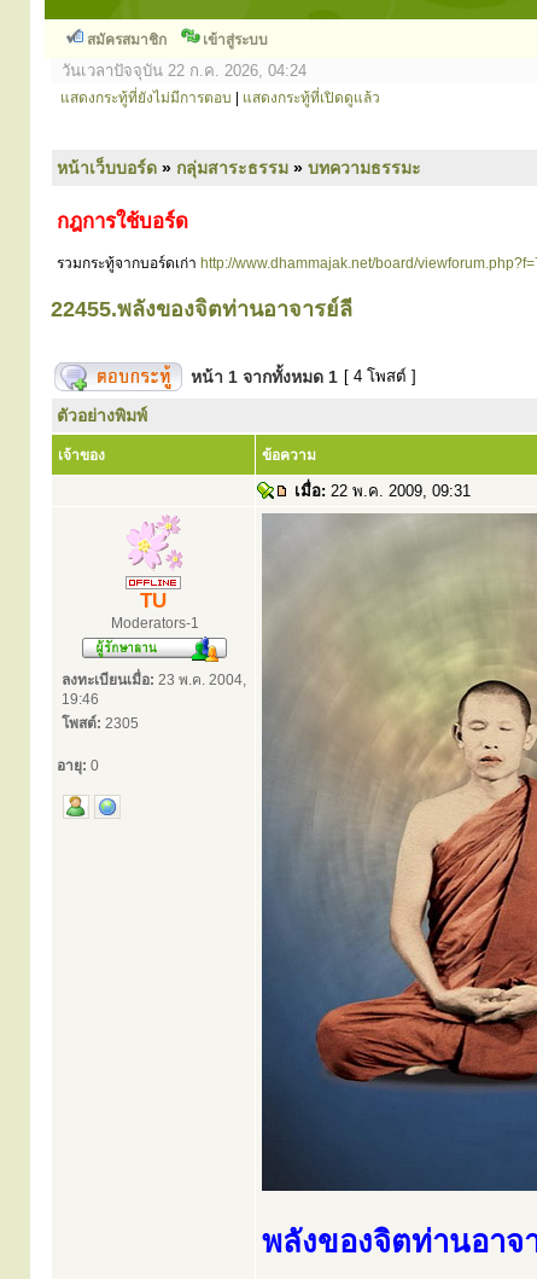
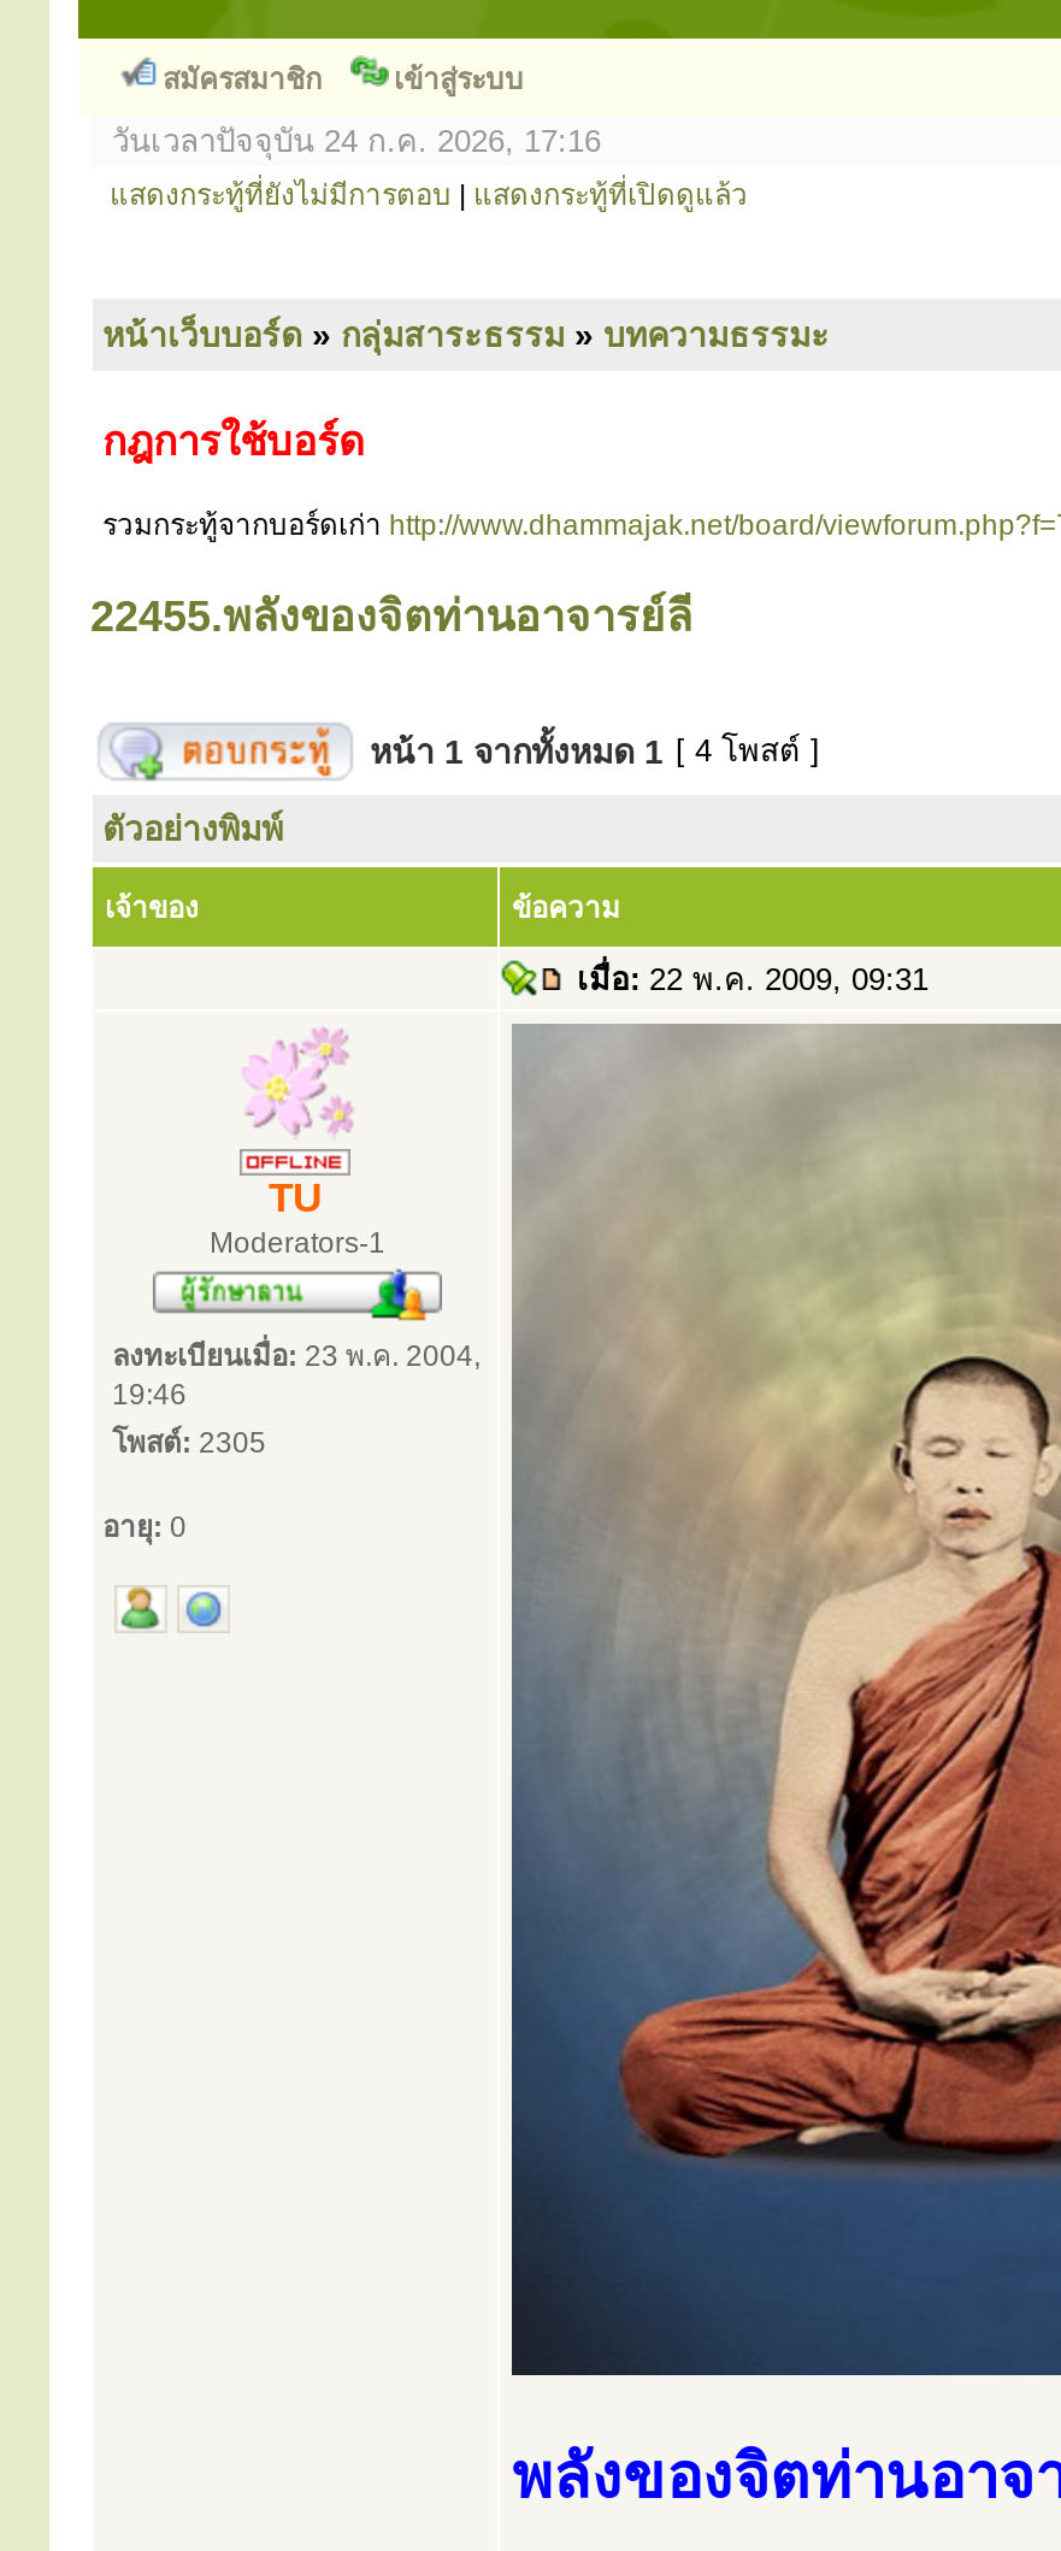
- วันเวลาปัจจุบัน 22 ก.ค. 2026, 04:24
+ วันเวลาปัจจุบัน 24 ก.ค. 2026, 17:16
